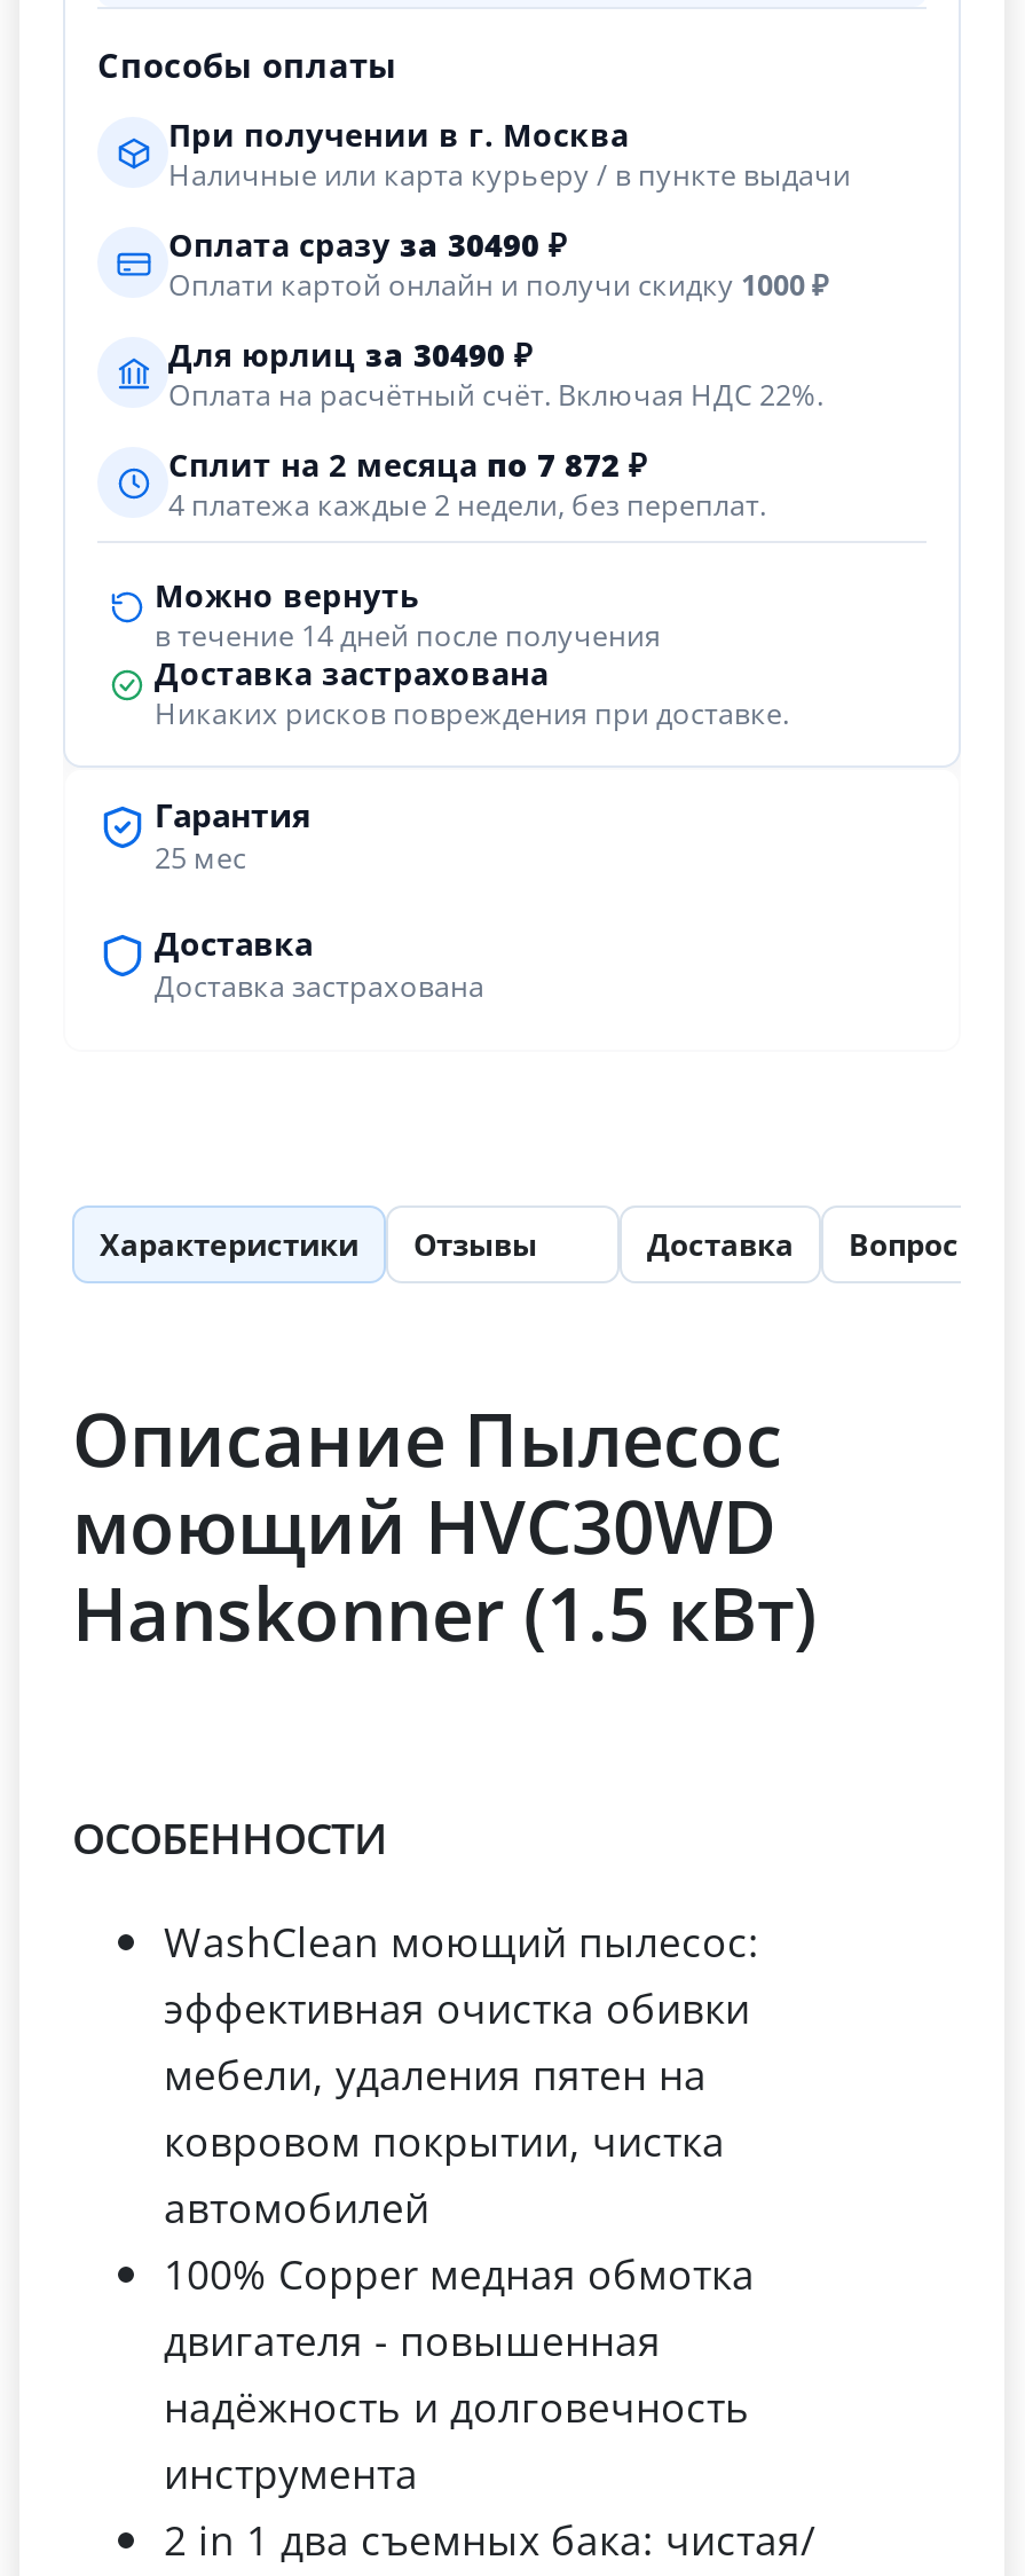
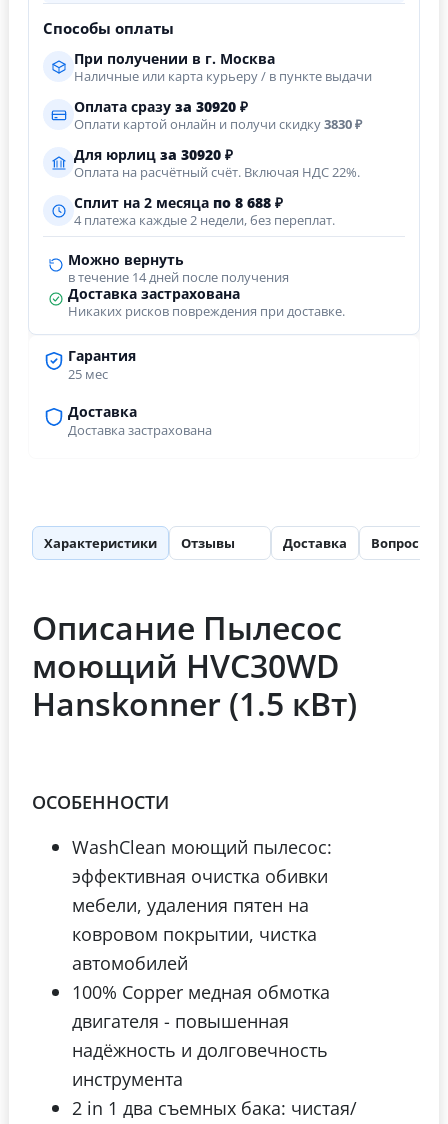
- Оплата сразу за 30490 ₽
+ Оплата сразу за 30920 ₽

- Оплати картой онлайн и получи скидку 1000 ₽
+ Оплати картой онлайн и получи скидку 3830 ₽

- Для юрлиц за 30490 ₽
+ Для юрлиц за 30920 ₽

- Сплит на 2 месяца по 7 872 ₽
+ Сплит на 2 месяца по 8 688 ₽
